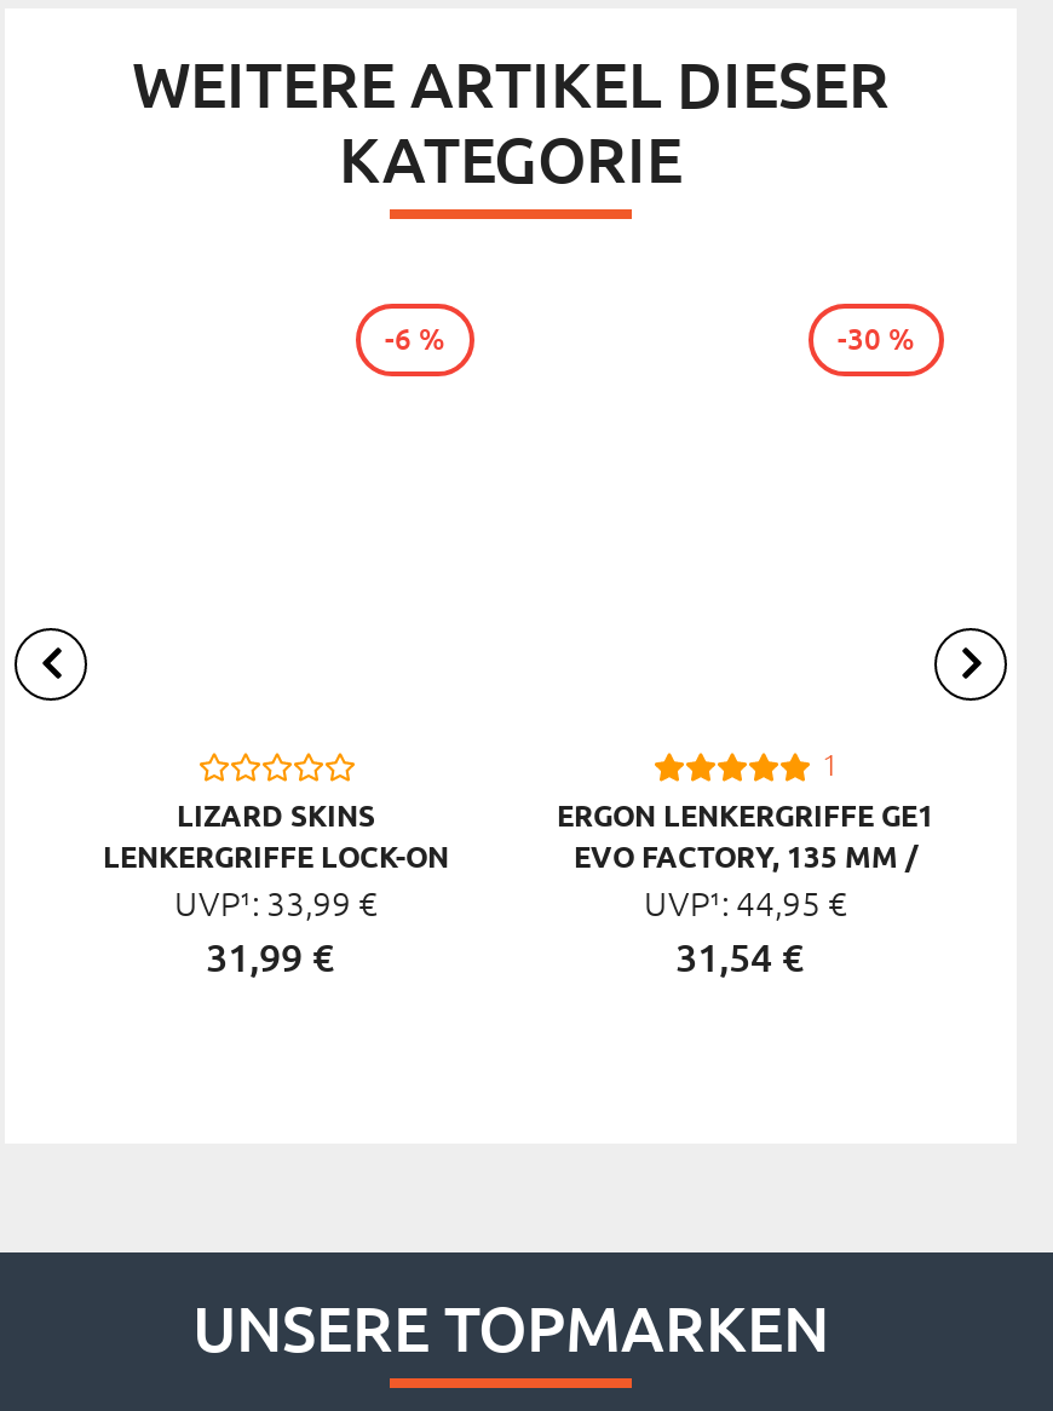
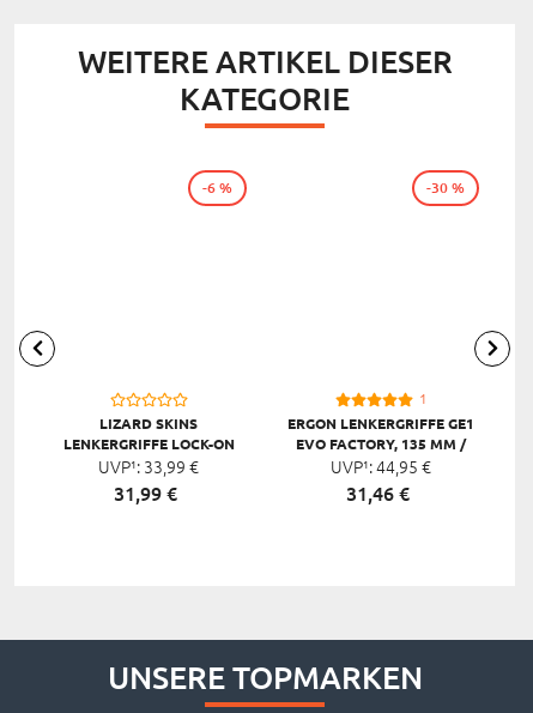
- 31,54 €
+ 31,46 €
